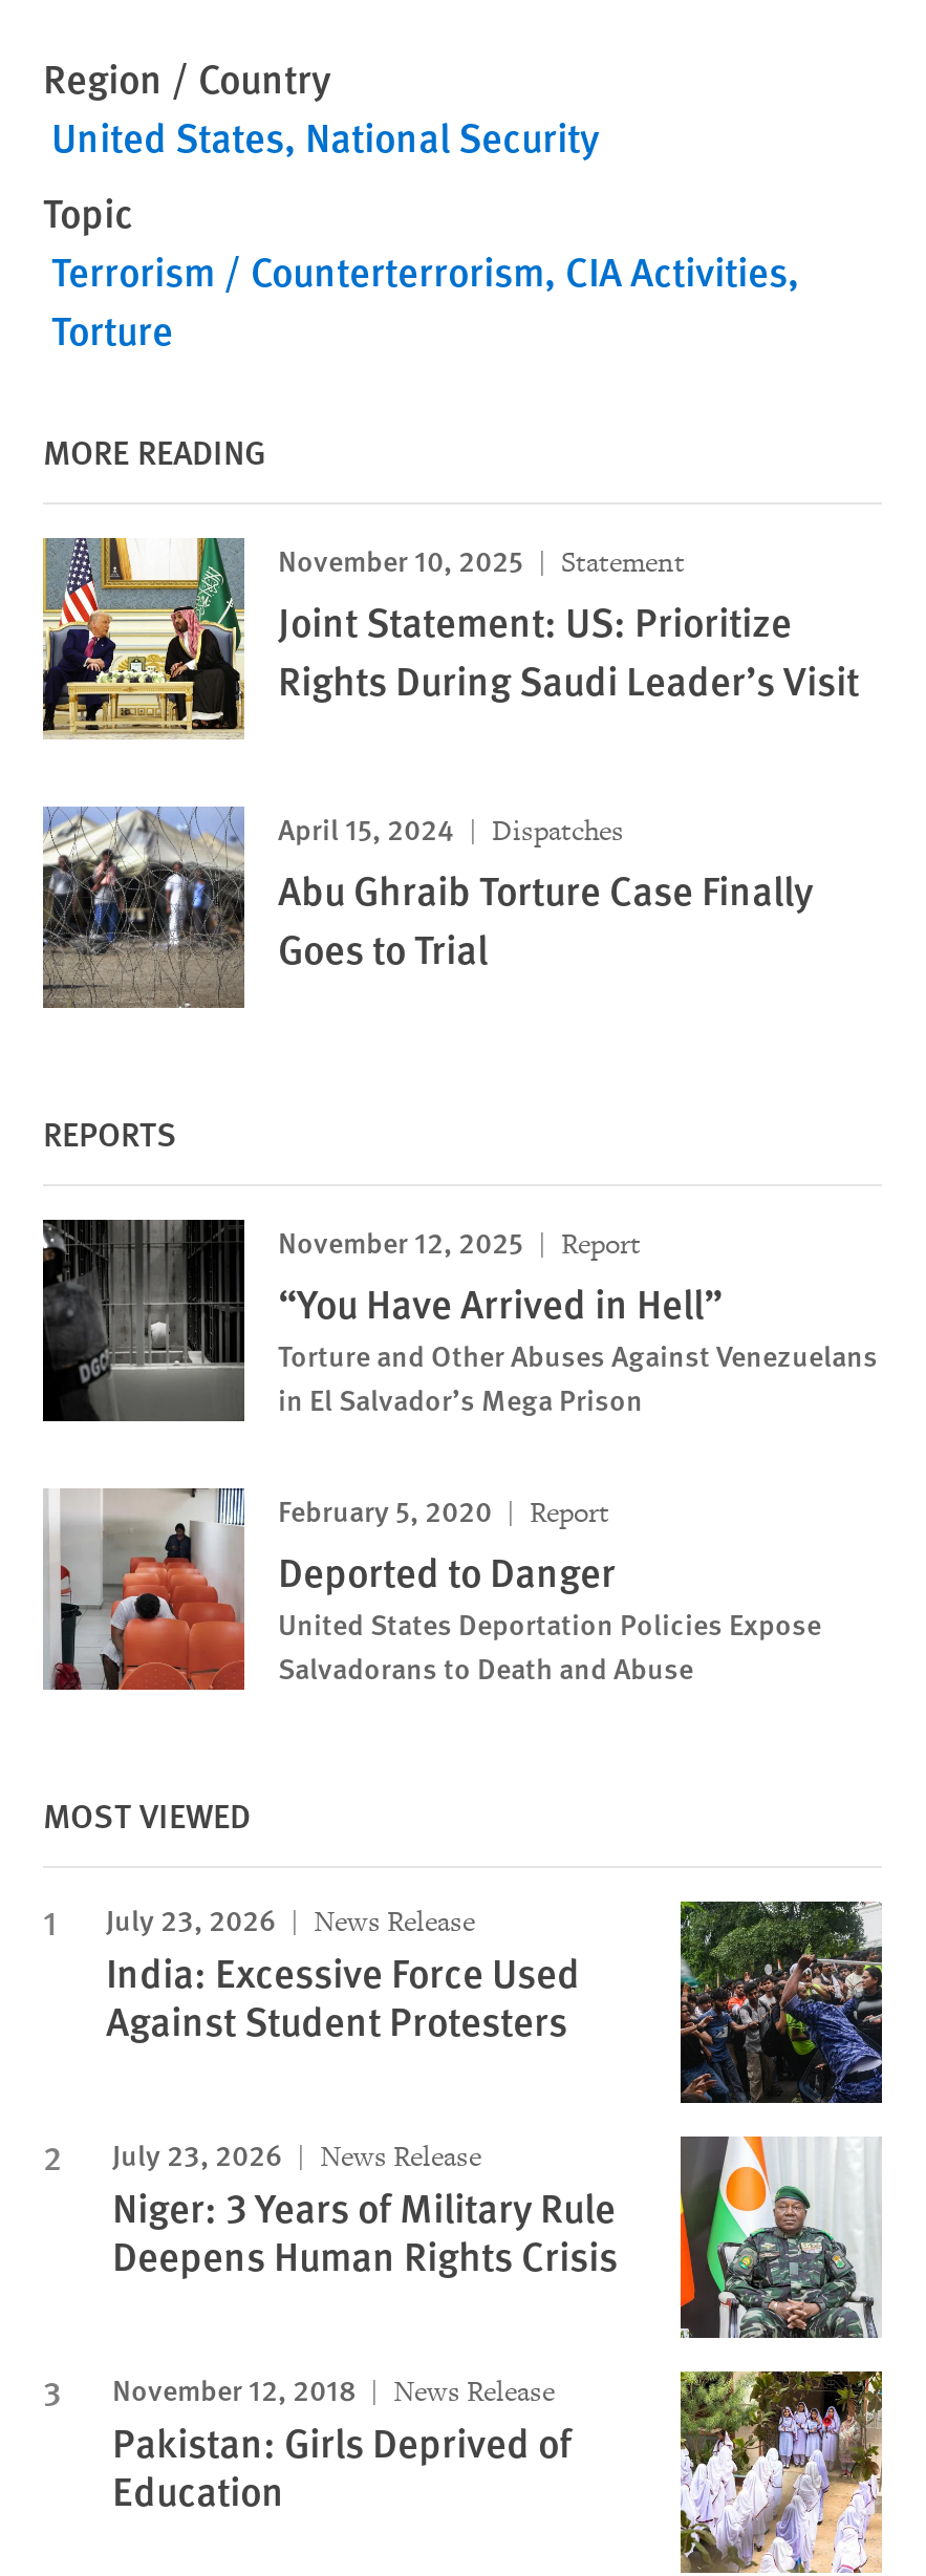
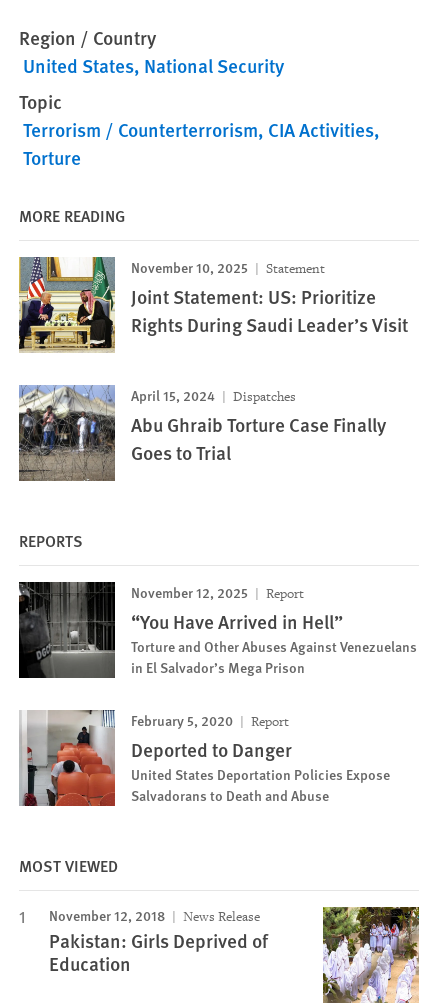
- [image]
- July 23, 2026
- News Release
- India: Excessive Force Used
- Against Student Protesters
- July 23, 2026
- News Release
- Niger: 3 Years of Military Rule
- Deepens Human Rights Crisis

- [image]
